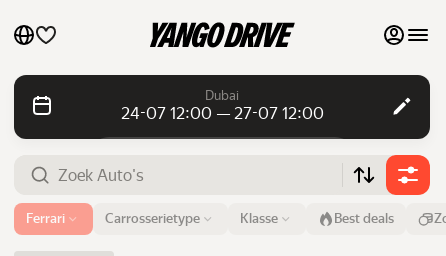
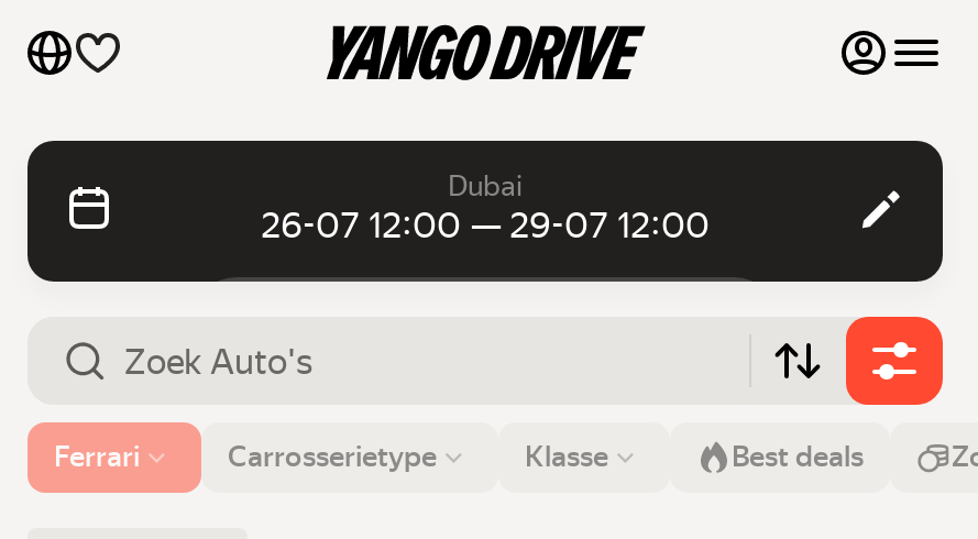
- 24-07 12:00 — 27-07 12:00
+ 26-07 12:00 — 29-07 12:00
